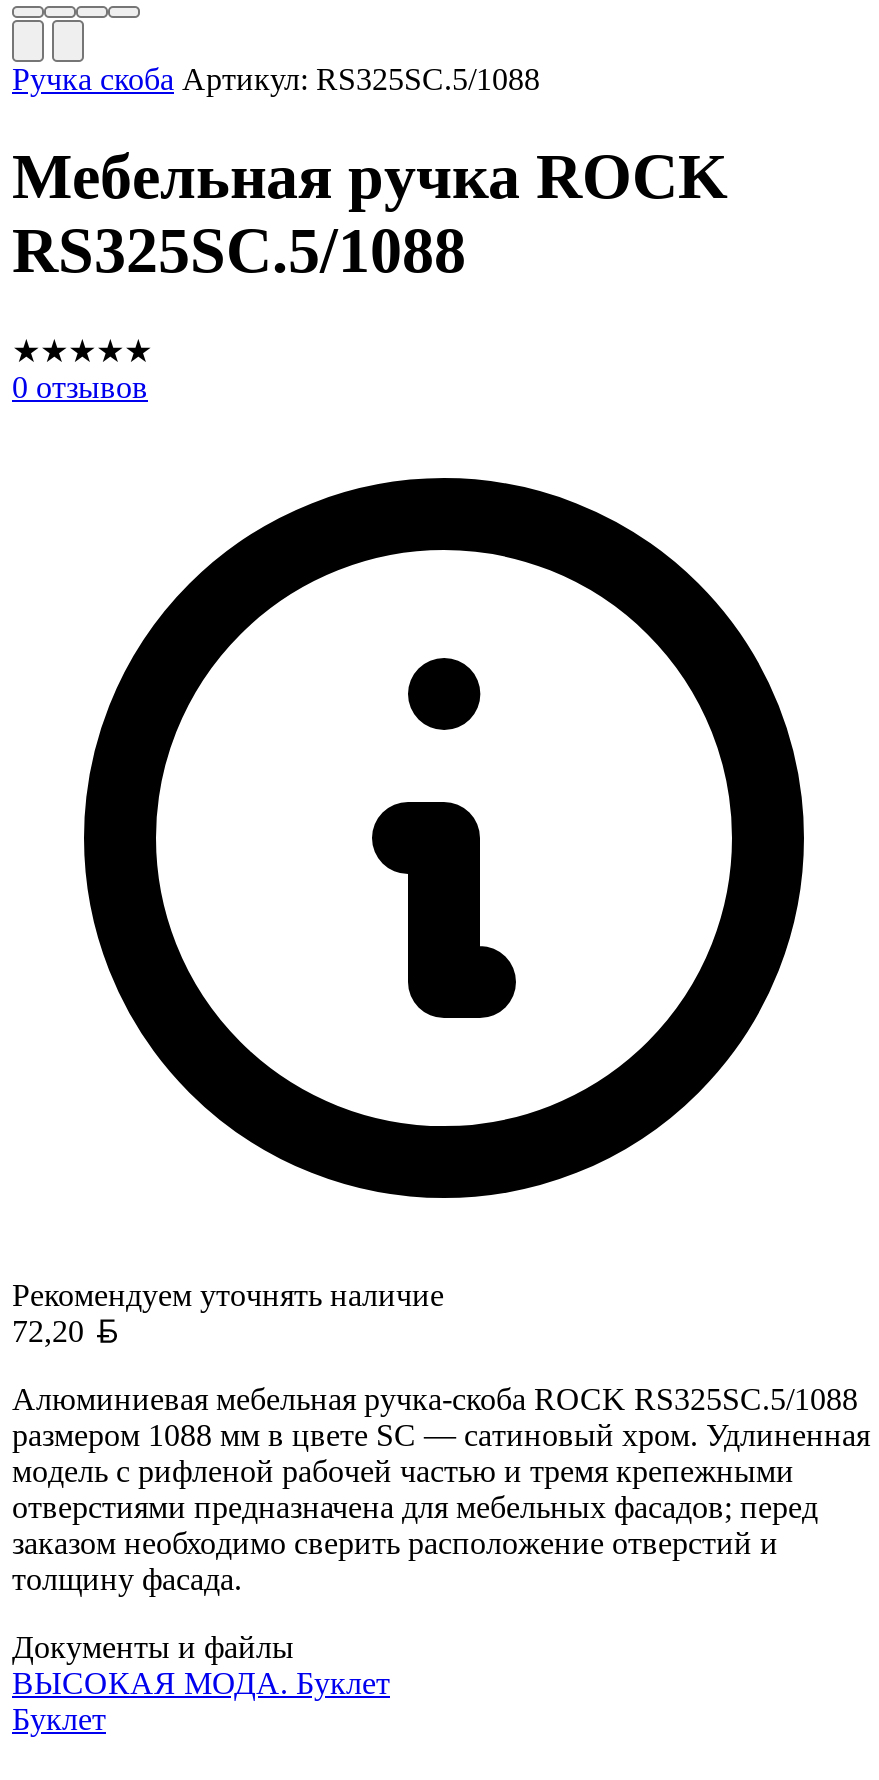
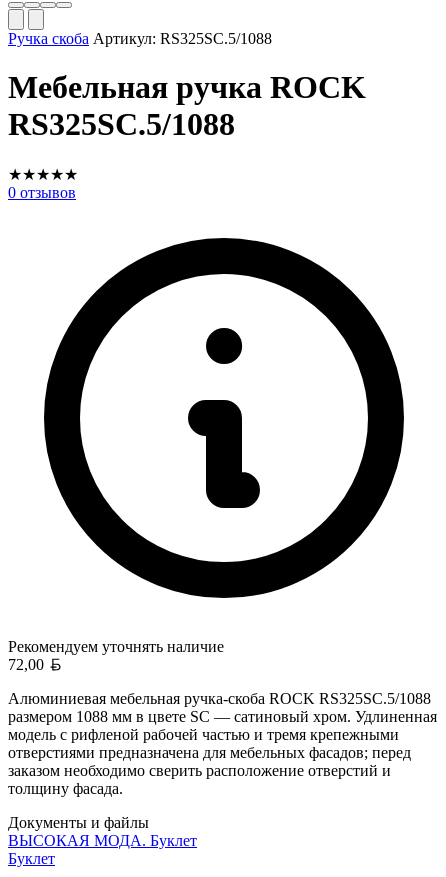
- 72,20
+ 72,00
